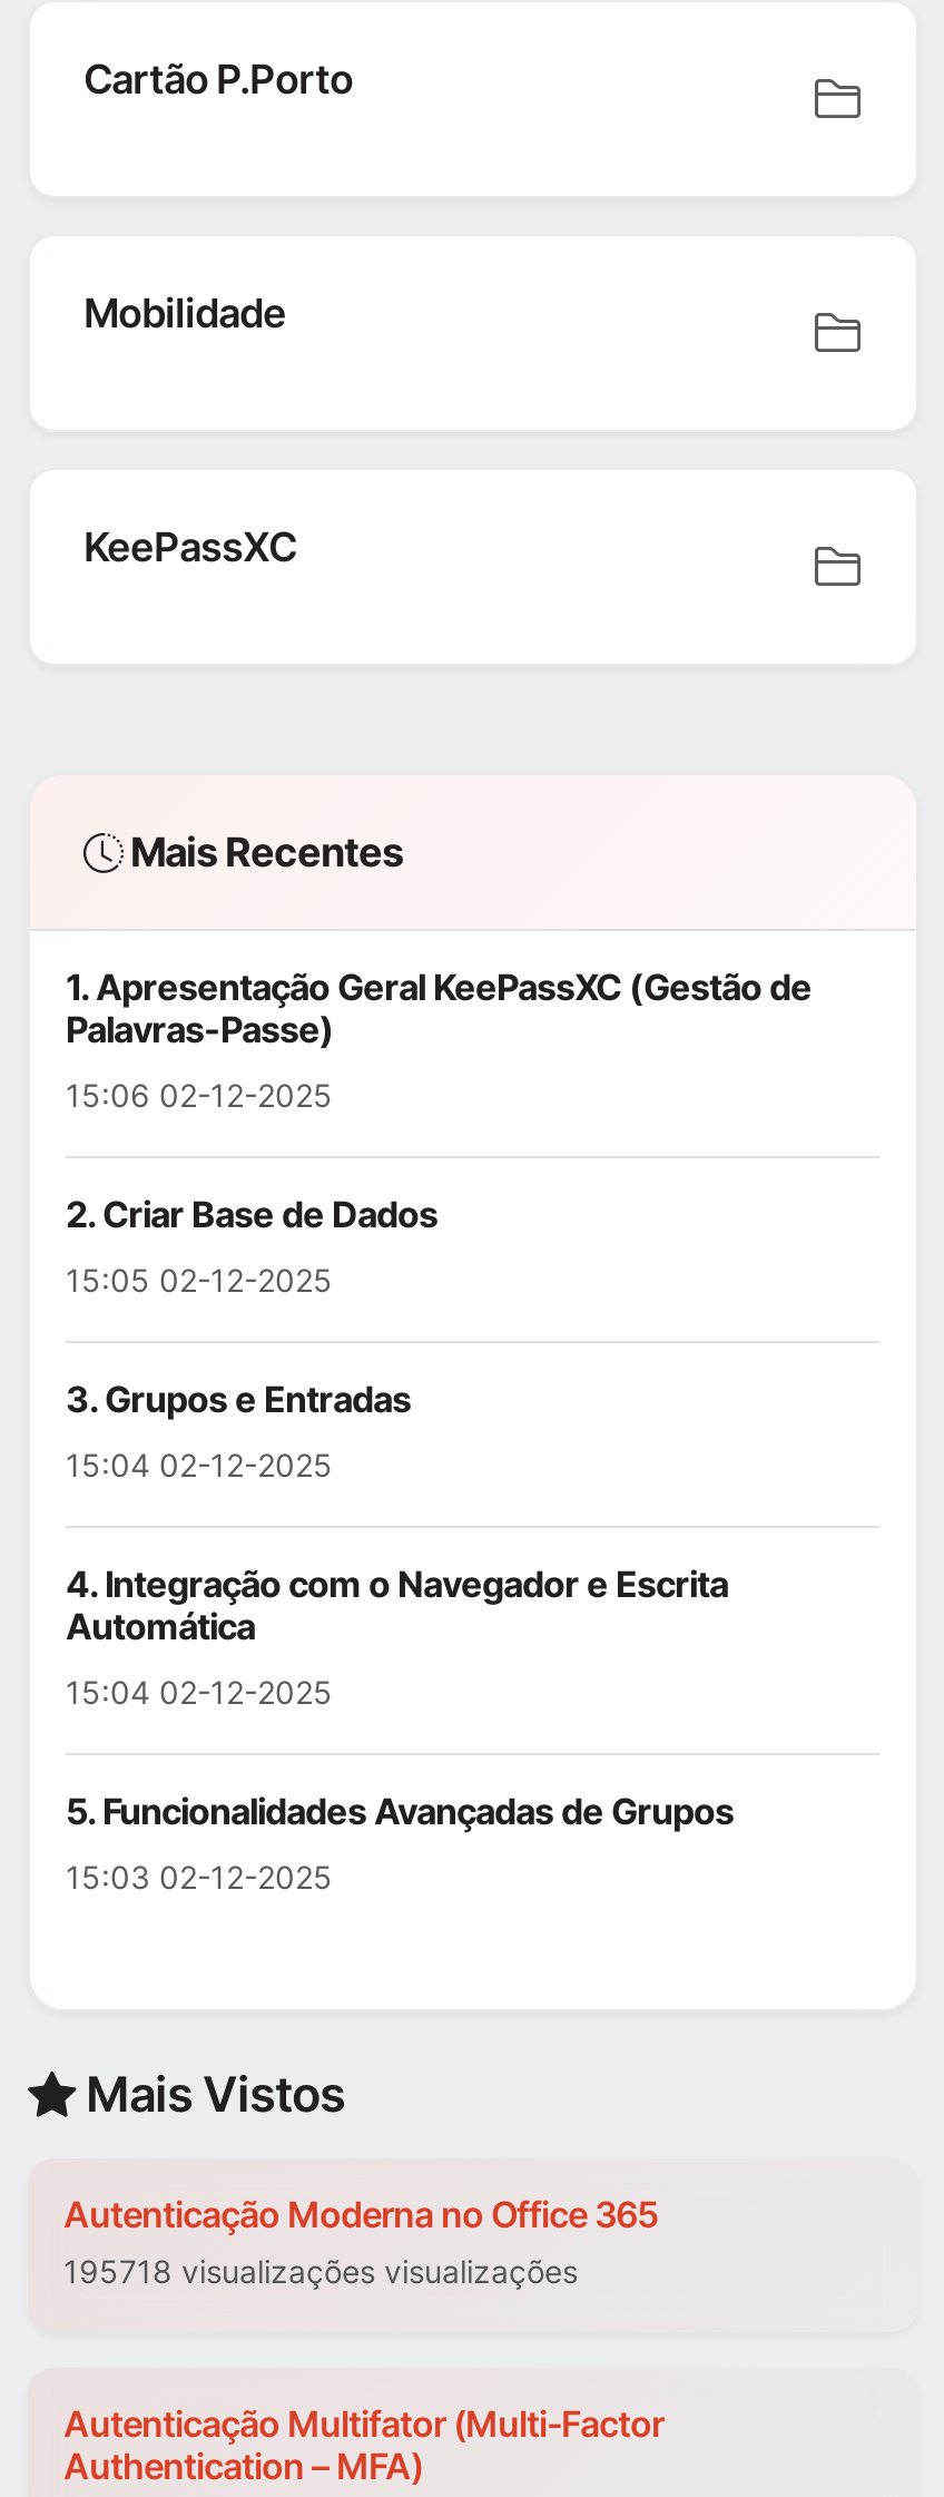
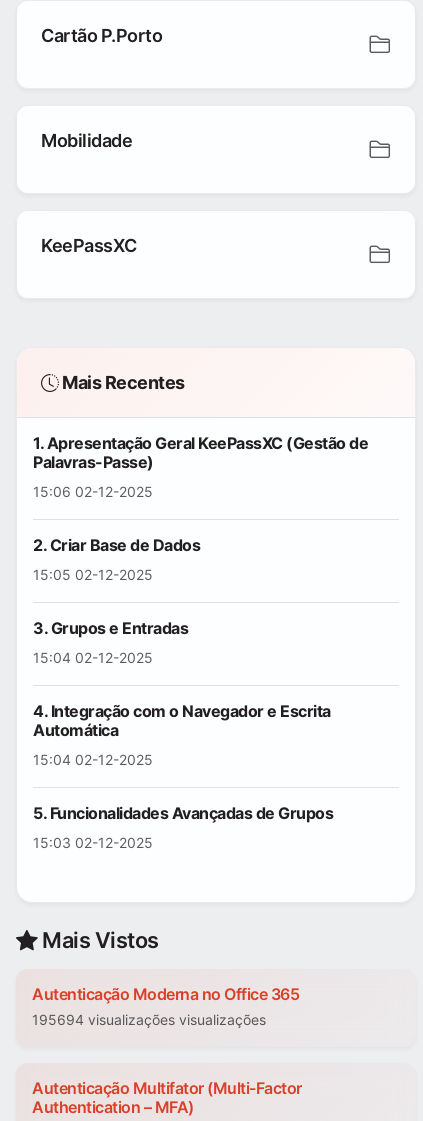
- 195718 visualizações visualizações
+ 195694 visualizações visualizações
